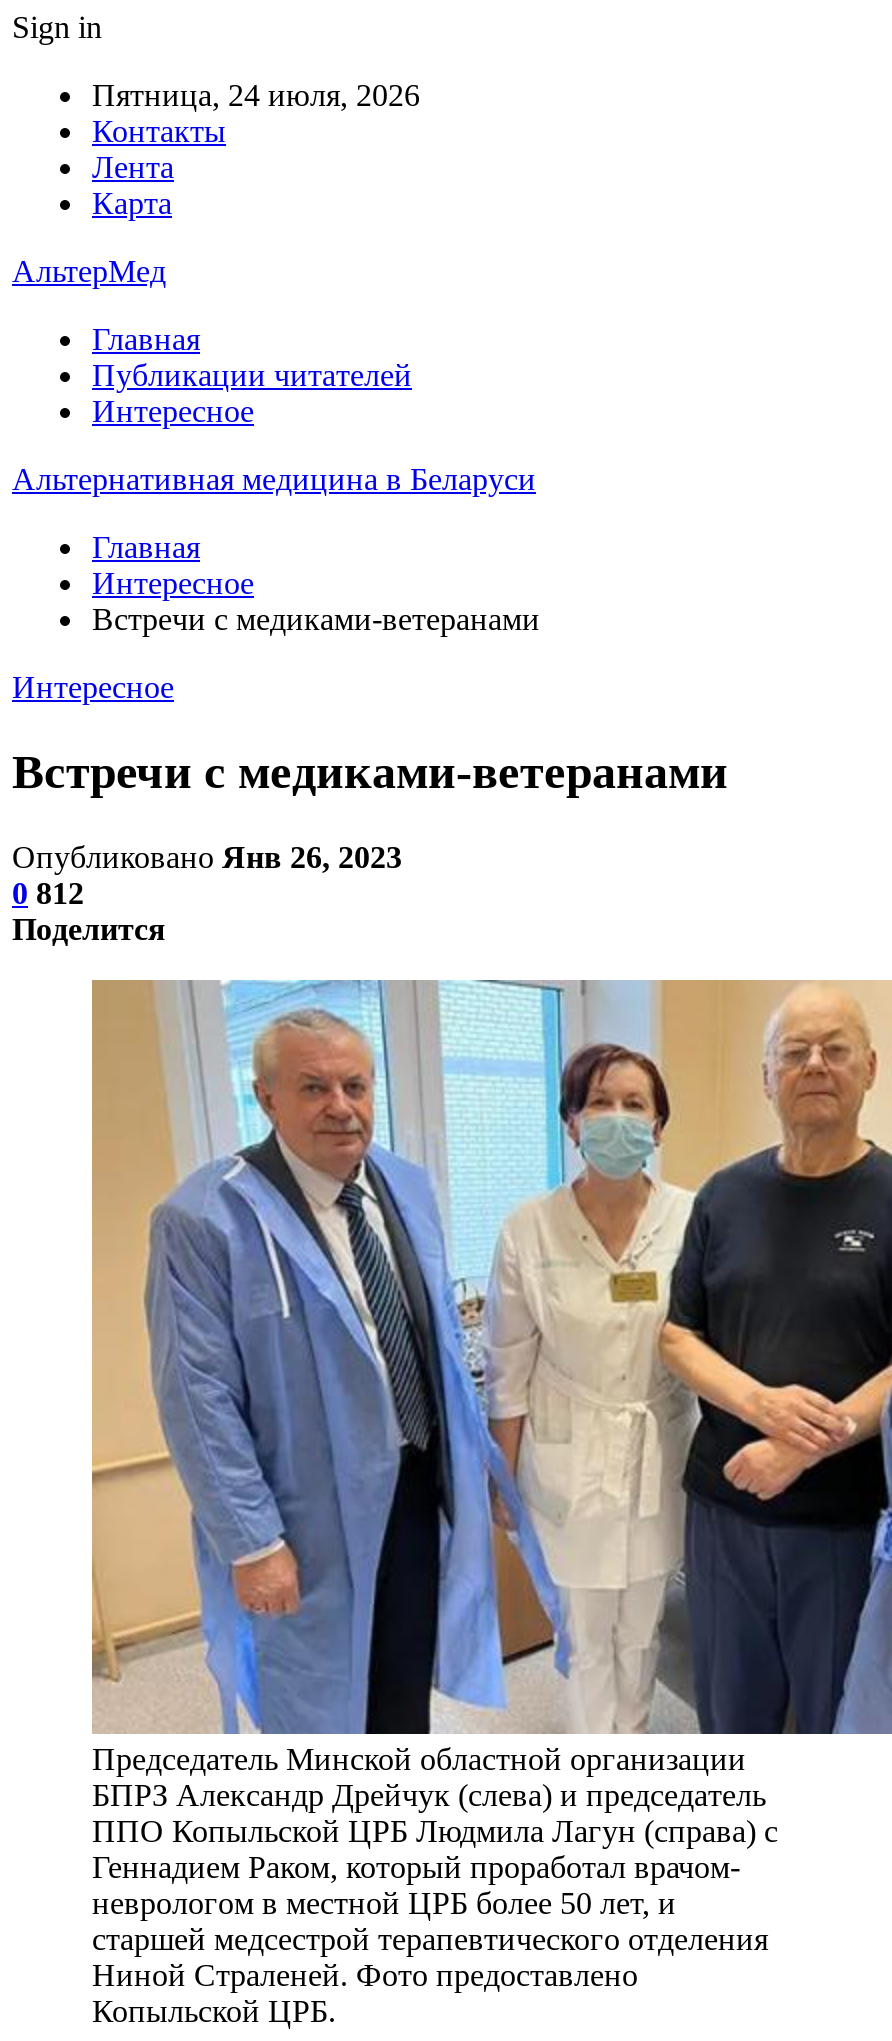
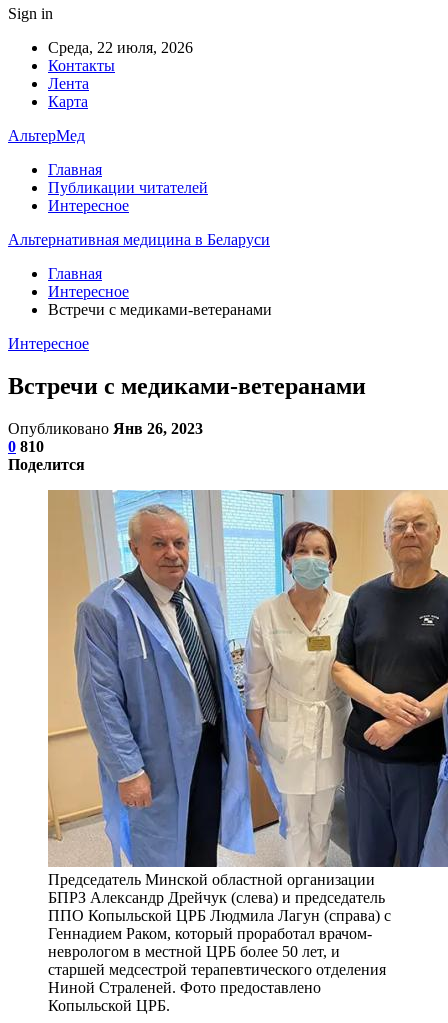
- Пятница, 24 июля, 2026
+ Среда, 22 июля, 2026

- 0 812
+ 0 810
